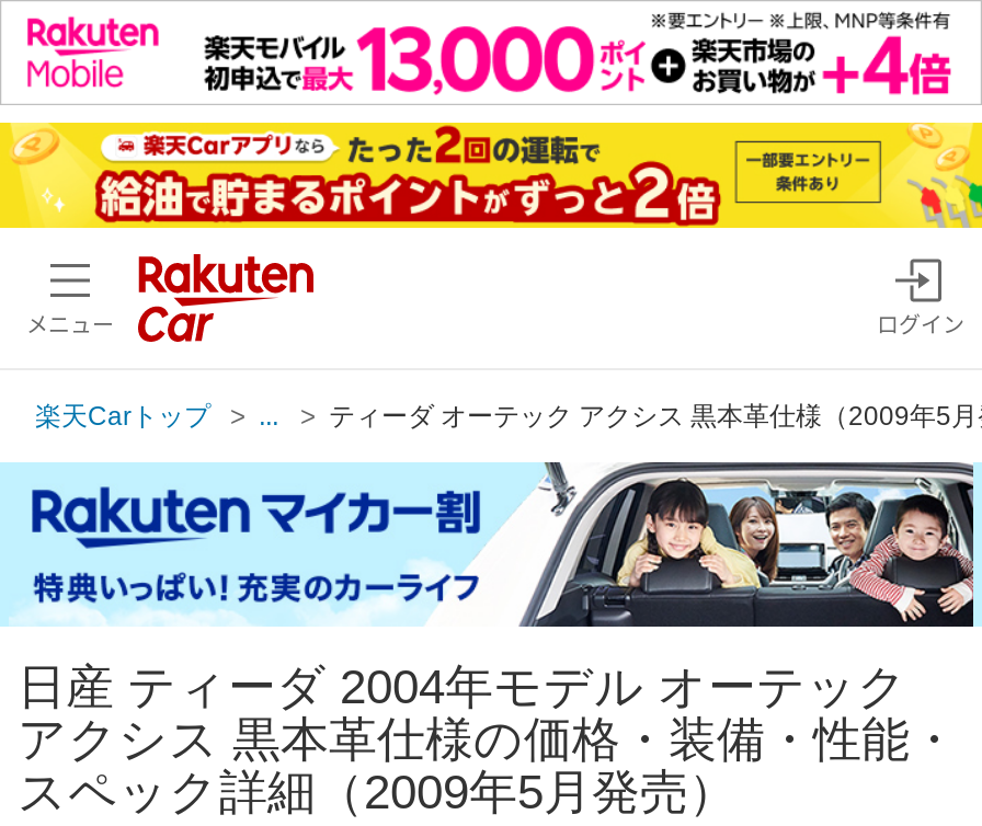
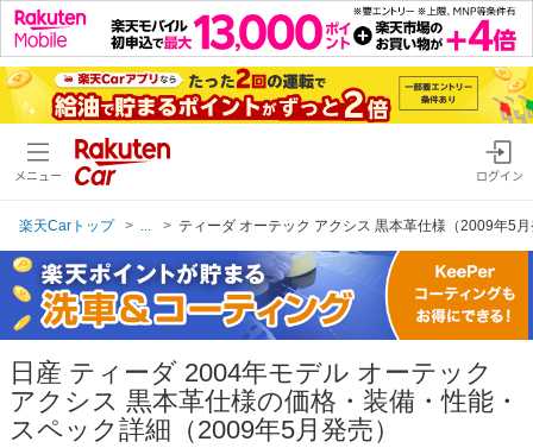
- [image]
+ [image]
